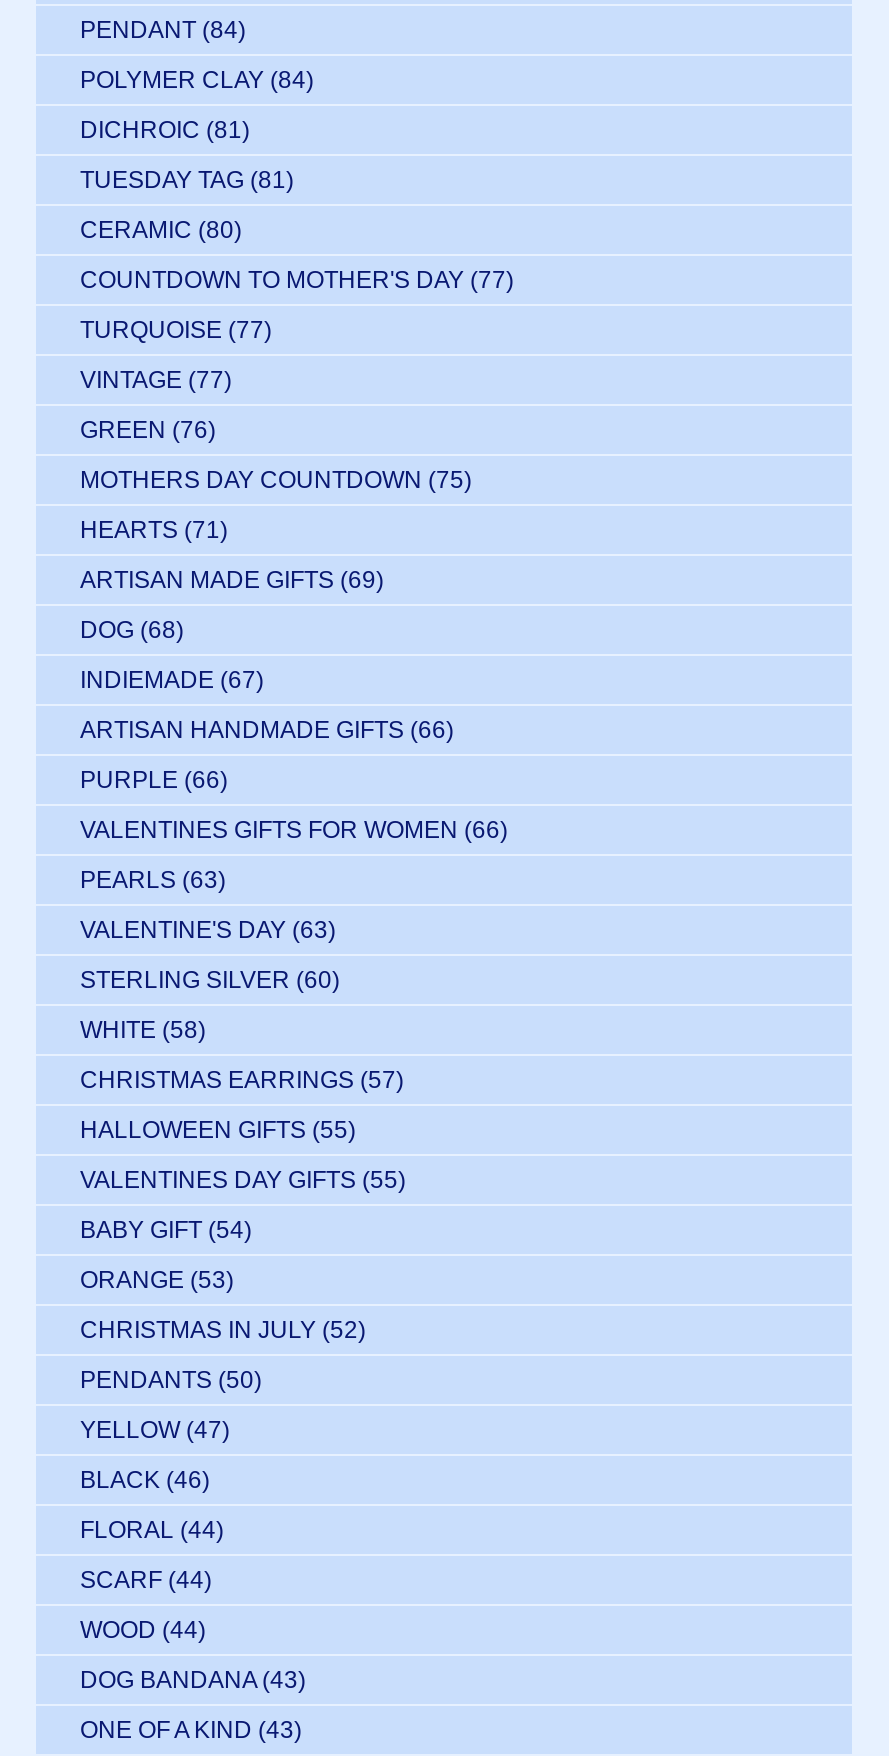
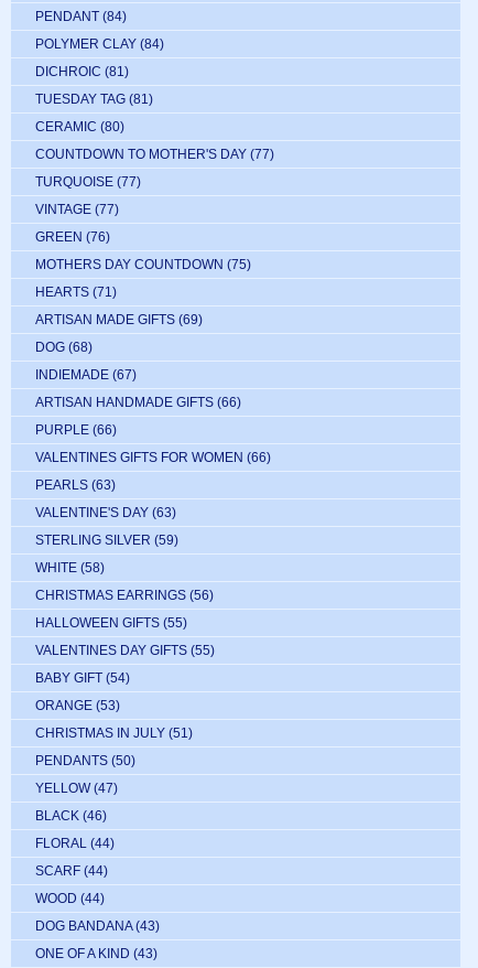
- STERLING SILVER (60)
+ STERLING SILVER (59)

- CHRISTMAS EARRINGS (57)
+ CHRISTMAS EARRINGS (56)

- CHRISTMAS IN JULY (52)
+ CHRISTMAS IN JULY (51)
